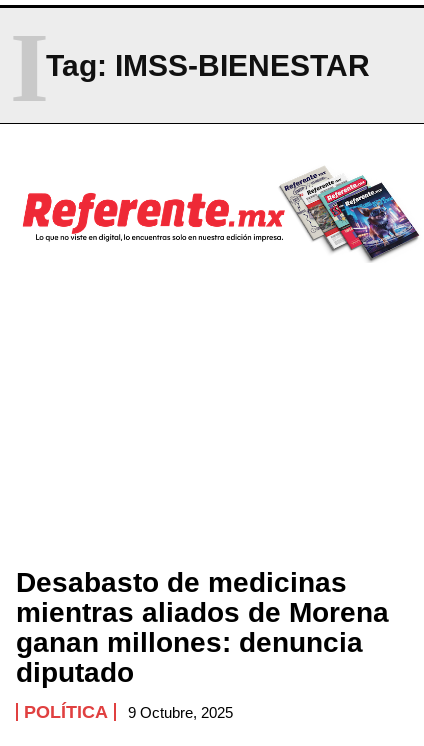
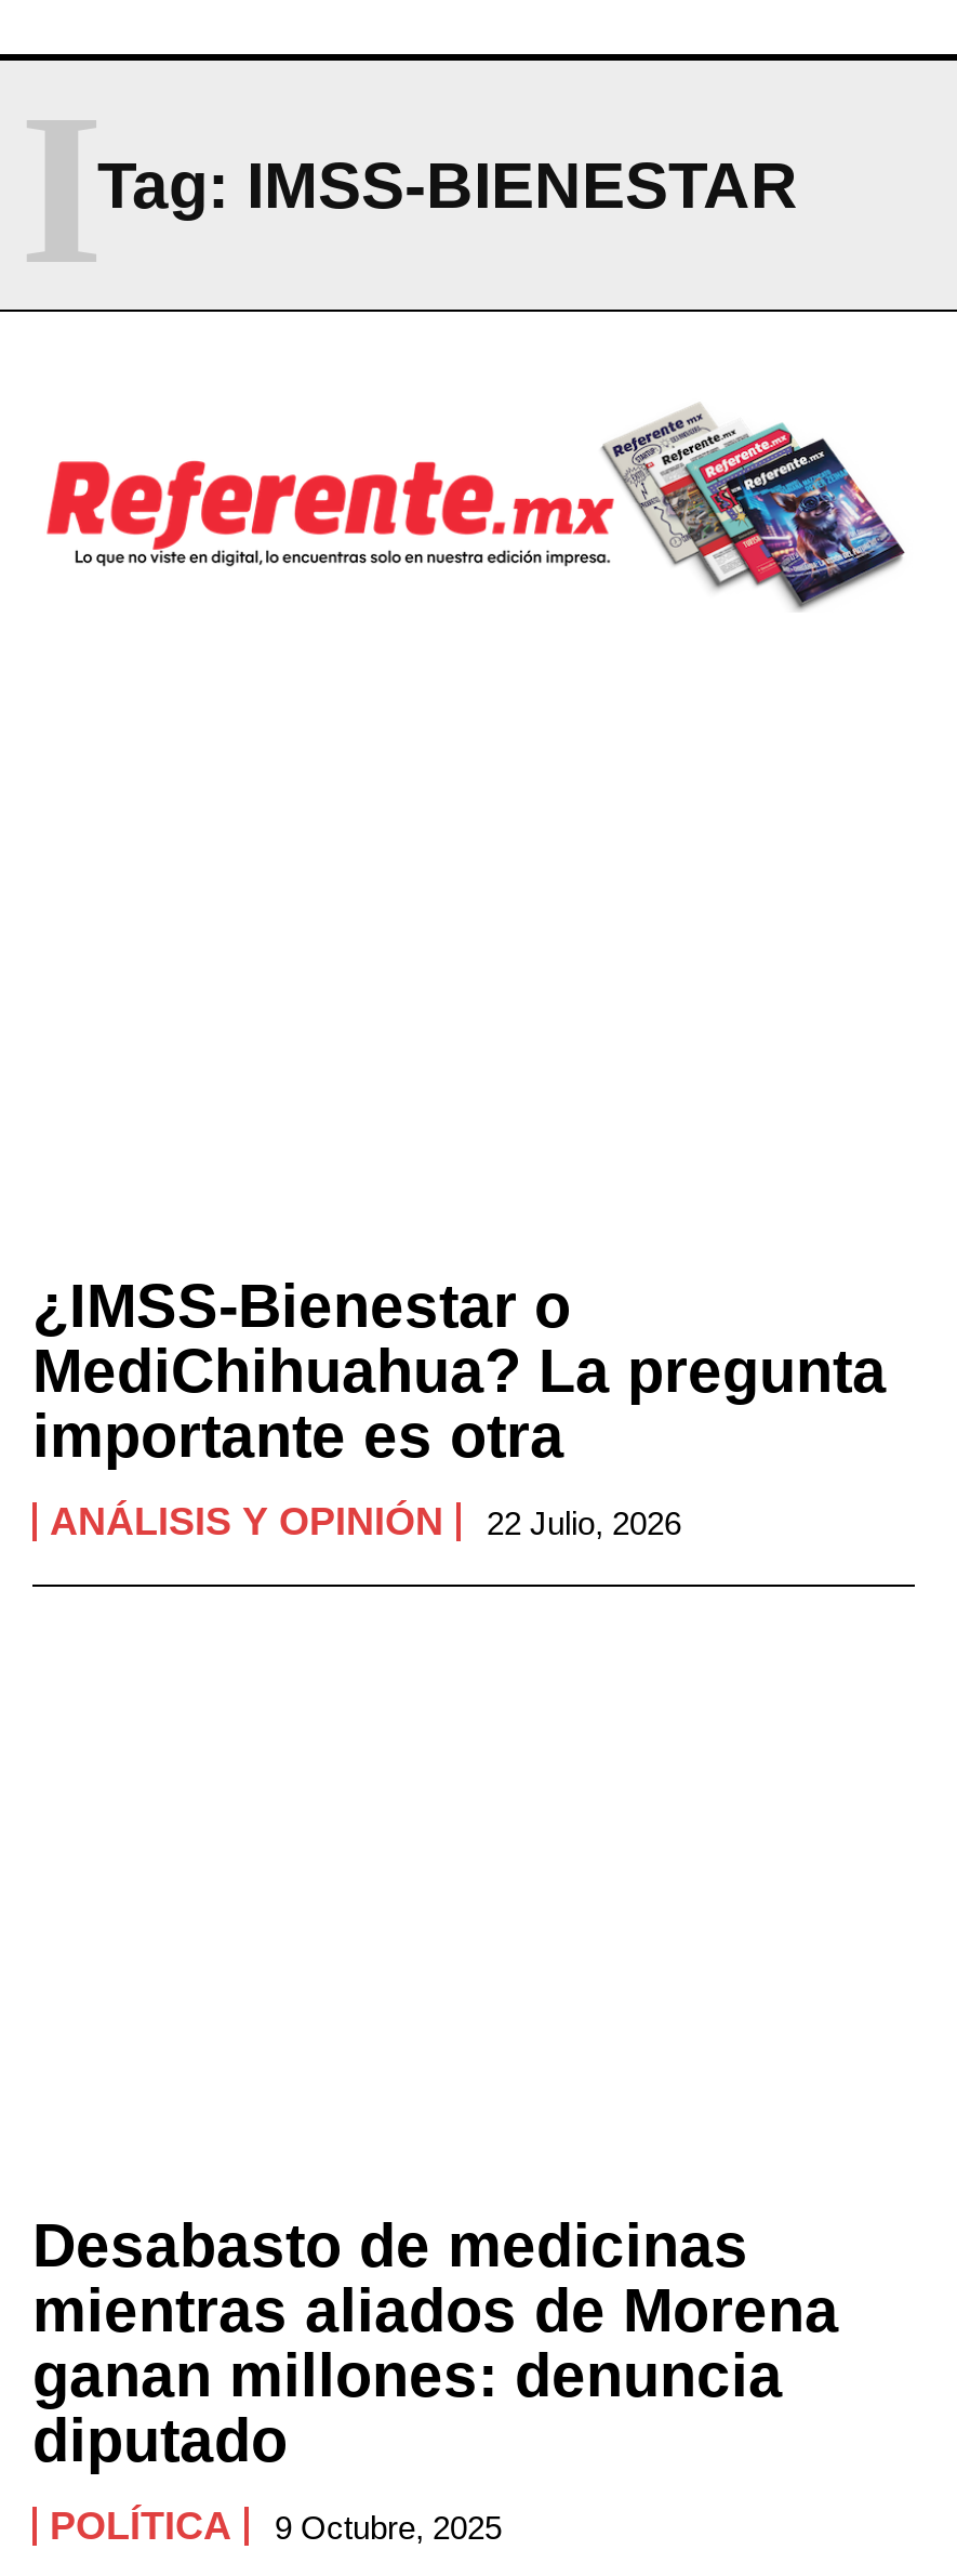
+ ¿IMSS-Bienestar o
+ MediChihuahua? La pregunta
+ importante es otra
+ ANÁLISIS Y OPINIÓN
+ 22 Julio, 2026
